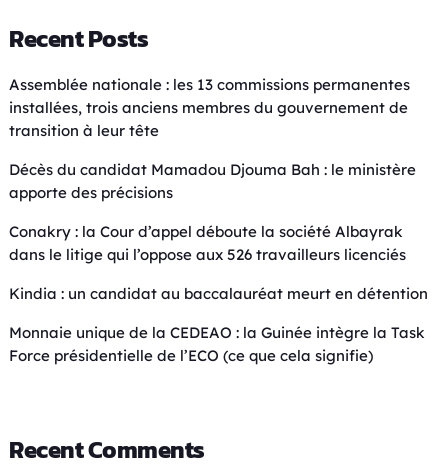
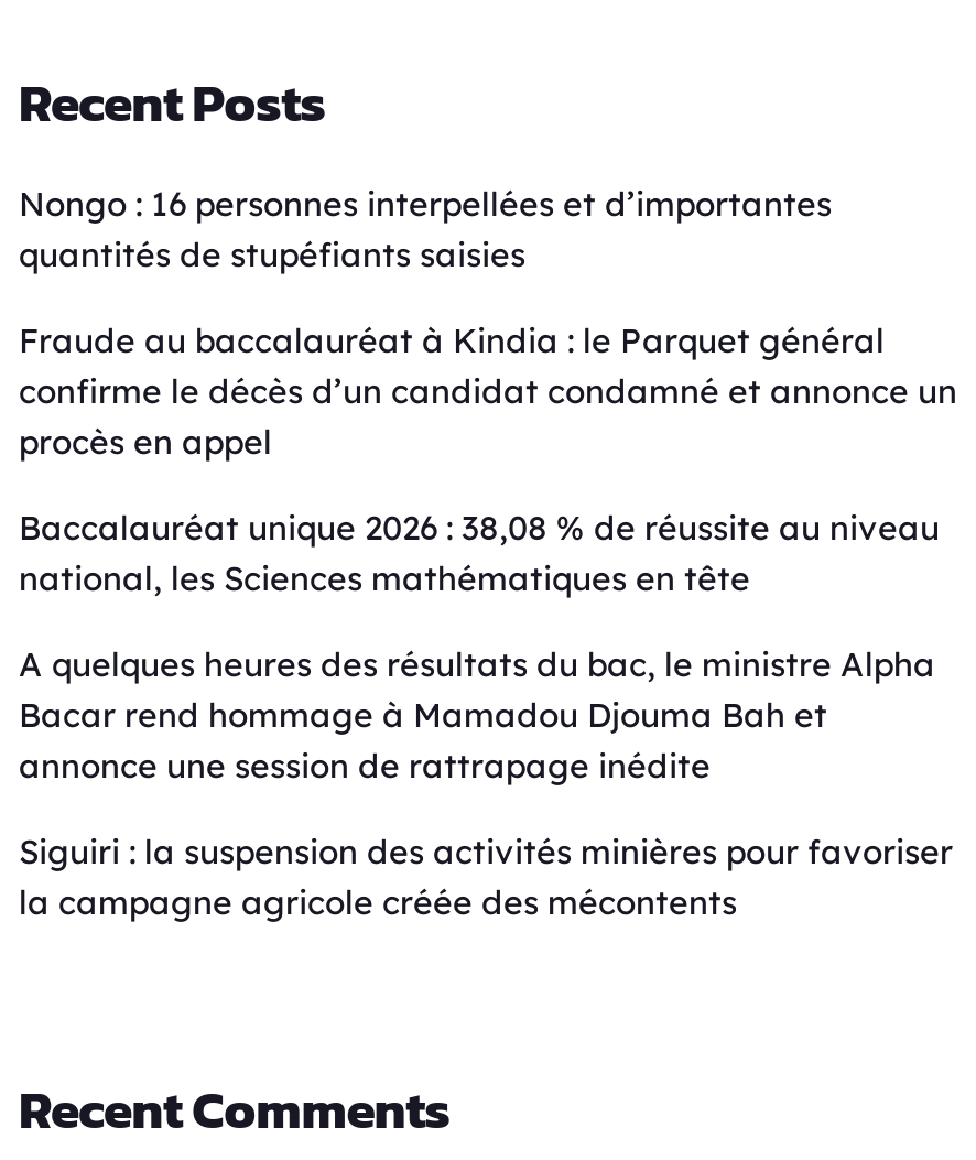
- Assemblée nationale : les 13 commissions permanentes
- installées, trois anciens membres du gouvernement de
- transition à leur tête
+ Nongo : 16 personnes interpellées et d’importantes
+ quantités de stupéfiants saisies

- Décès du candidat Mamadou Djouma Bah : le ministère
- apporte des précisions
+ Fraude au baccalauréat à Kindia : le Parquet général
+ confirme le décès d’un candidat condamné et annonce un
+ procès en appel

- Conakry : la Cour d’appel déboute la société Albayrak
- dans le litige qui l’oppose aux 526 travailleurs licenciés
+ Baccalauréat unique 2026 : 38,08 % de réussite au niveau
+ national, les Sciences mathématiques en tête

- Kindia : un candidat au baccalauréat meurt en détention
+ A quelques heures des résultats du bac, le ministre Alpha
+ Bacar rend hommage à Mamadou Djouma Bah et
+ annonce une session de rattrapage inédite

- Monnaie unique de la CEDEAO : la Guinée intègre la Task
- Force présidentielle de l’ECO (ce que cela signifie)
+ Siguiri : la suspension des activités minières pour favoriser
+ la campagne agricole créée des mécontents
